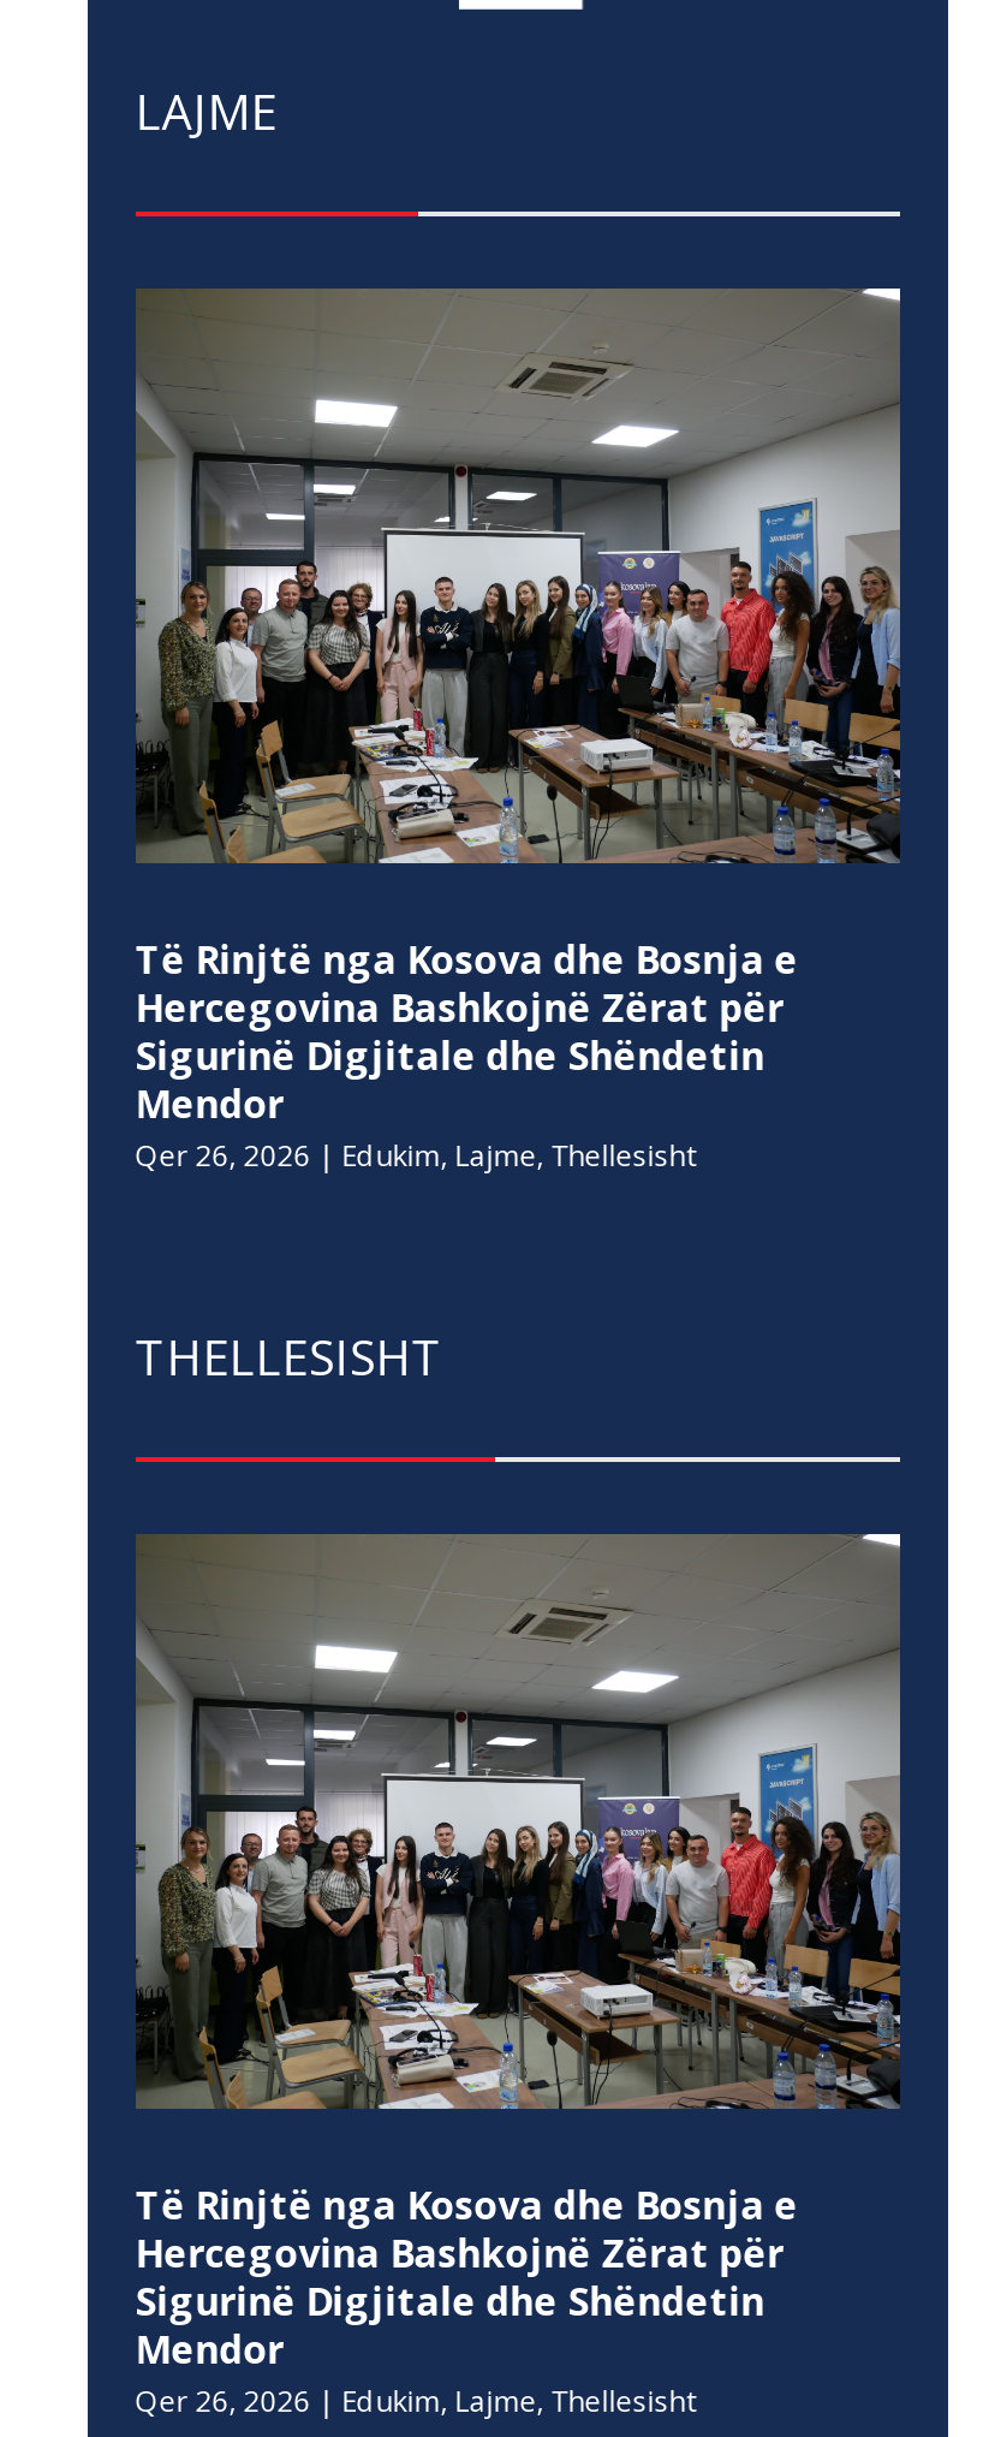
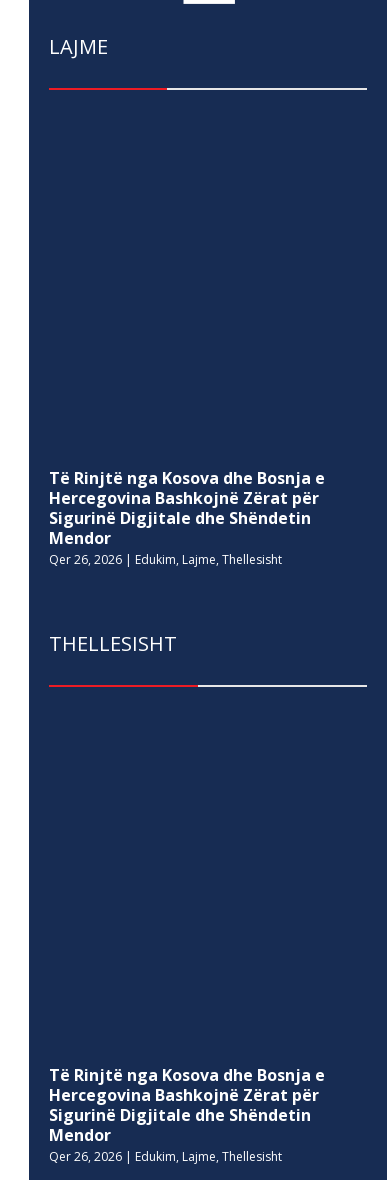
- [image]

- [image]
